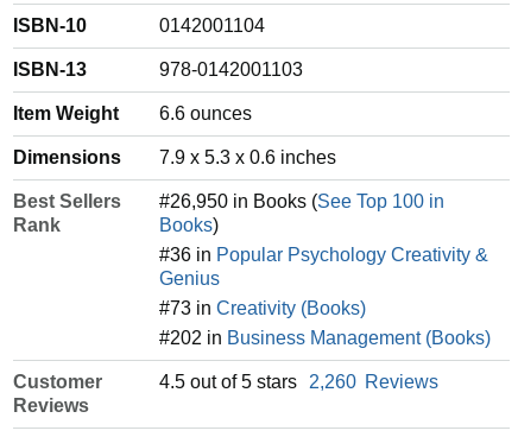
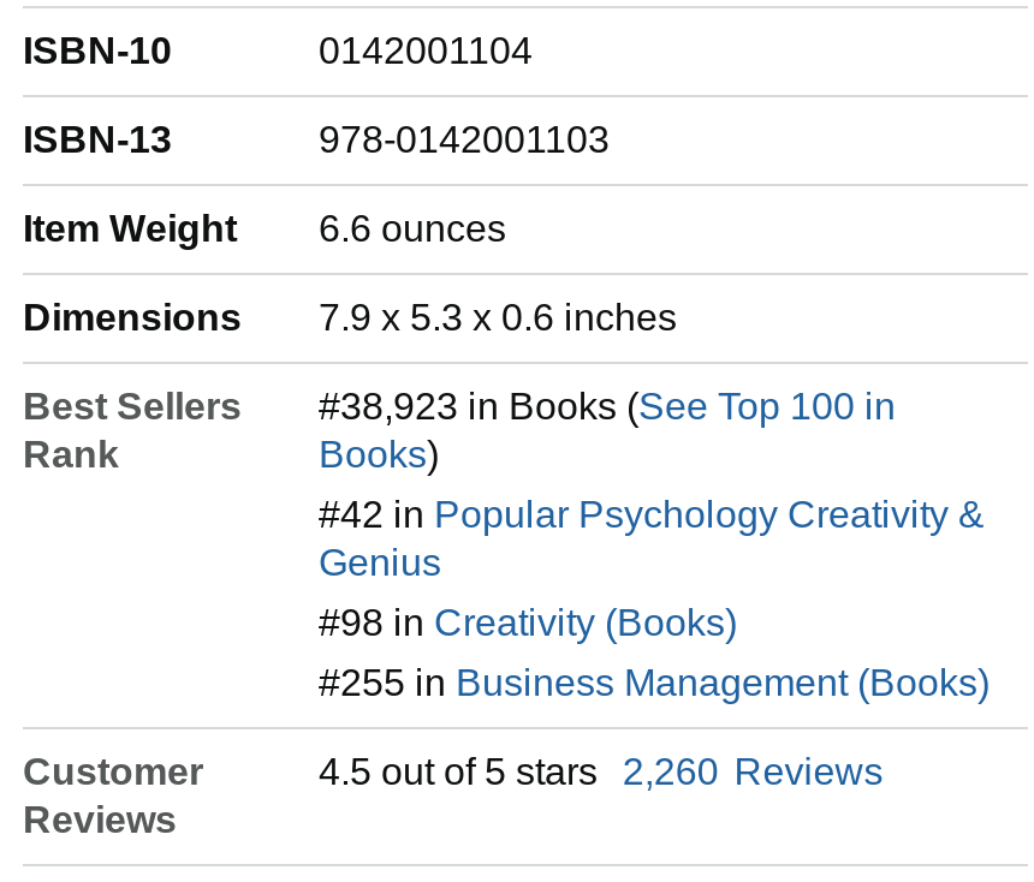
- #26,950 in Books (See Top 100 in
+ #38,923 in Books (See Top 100 in

- #36 in Popular Psychology Creativity &
+ #42 in Popular Psychology Creativity &

- #73 in Creativity (Books)
+ #98 in Creativity (Books)

- #202 in Business Management (Books)
+ #255 in Business Management (Books)
